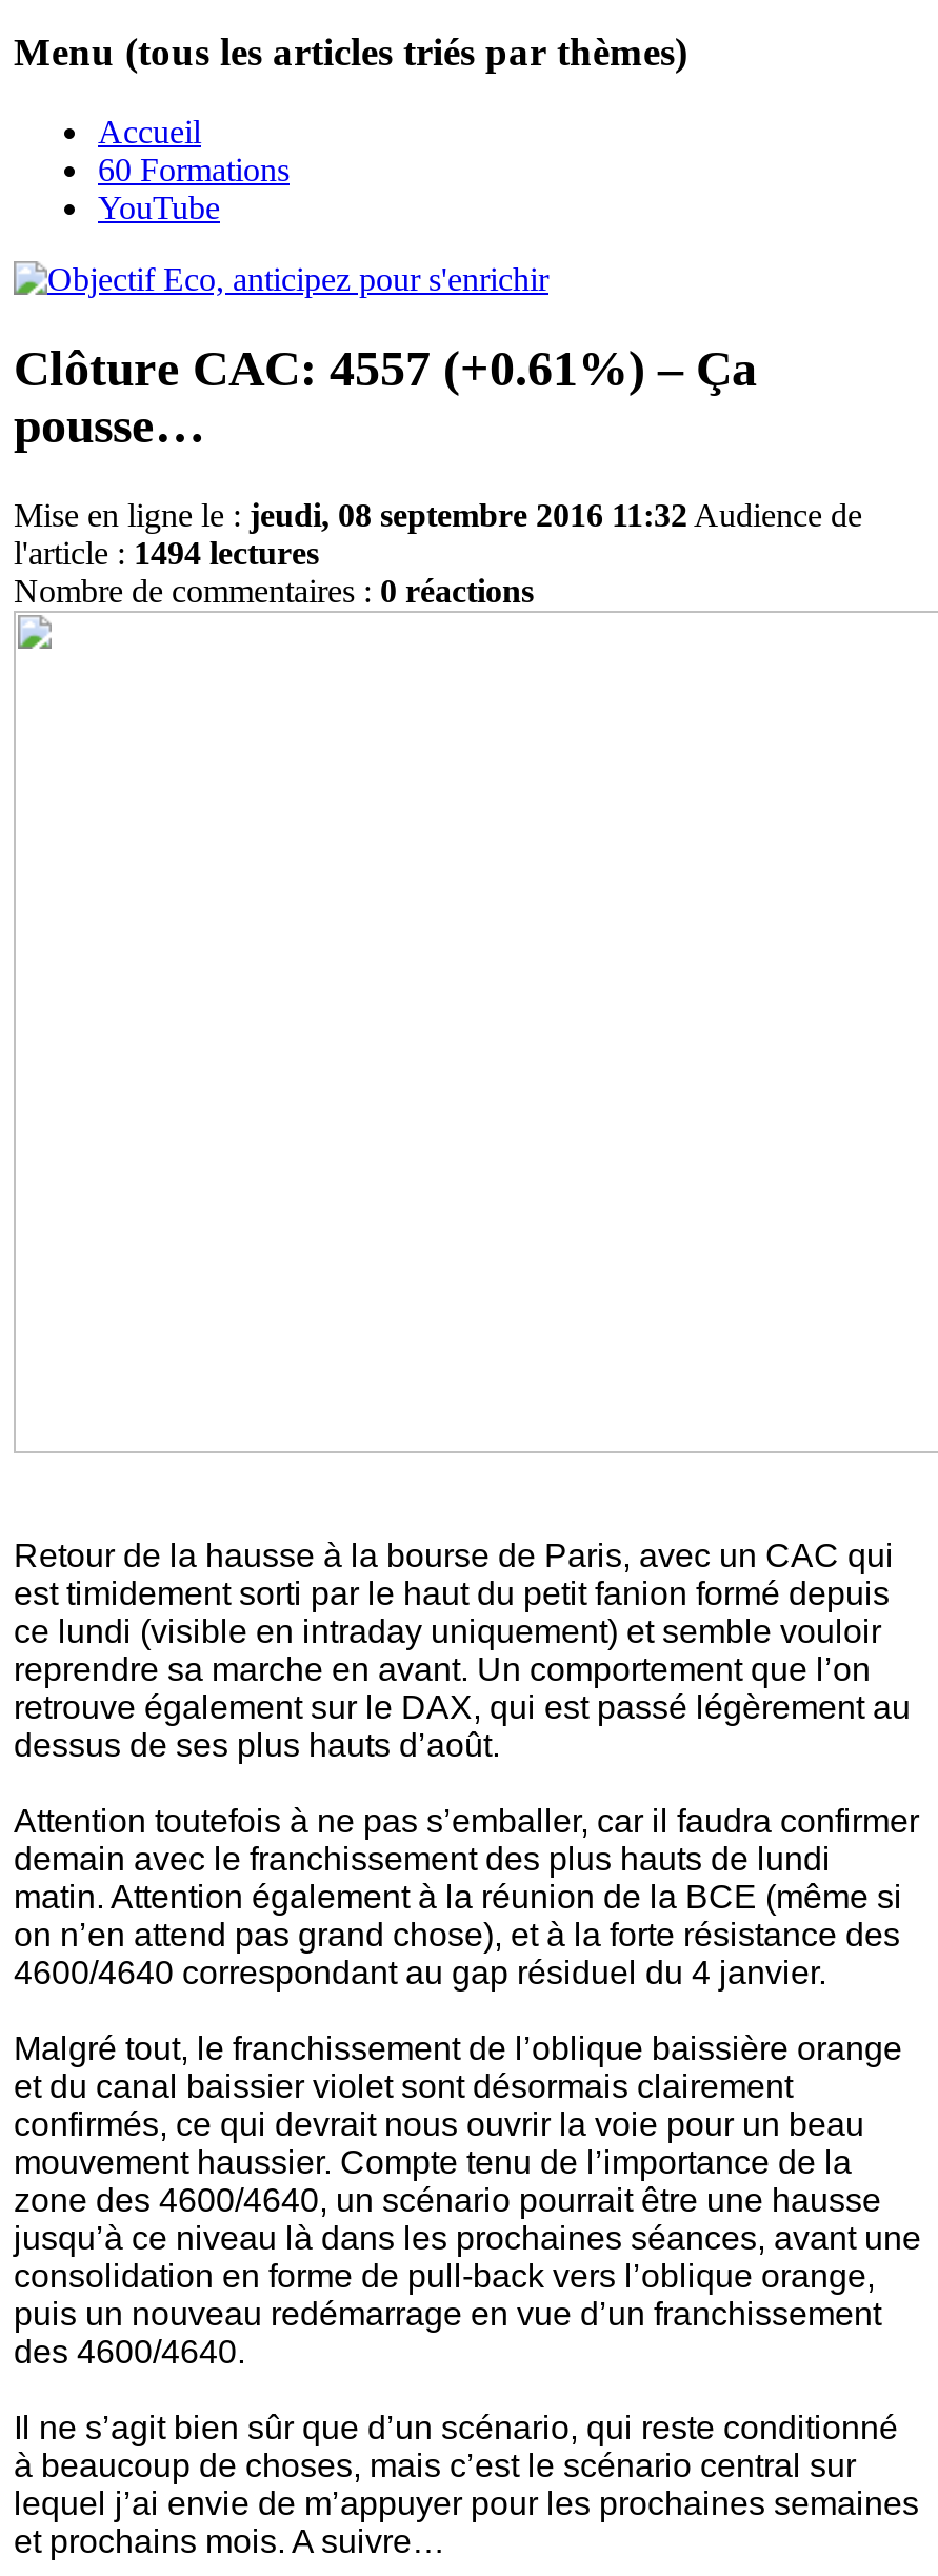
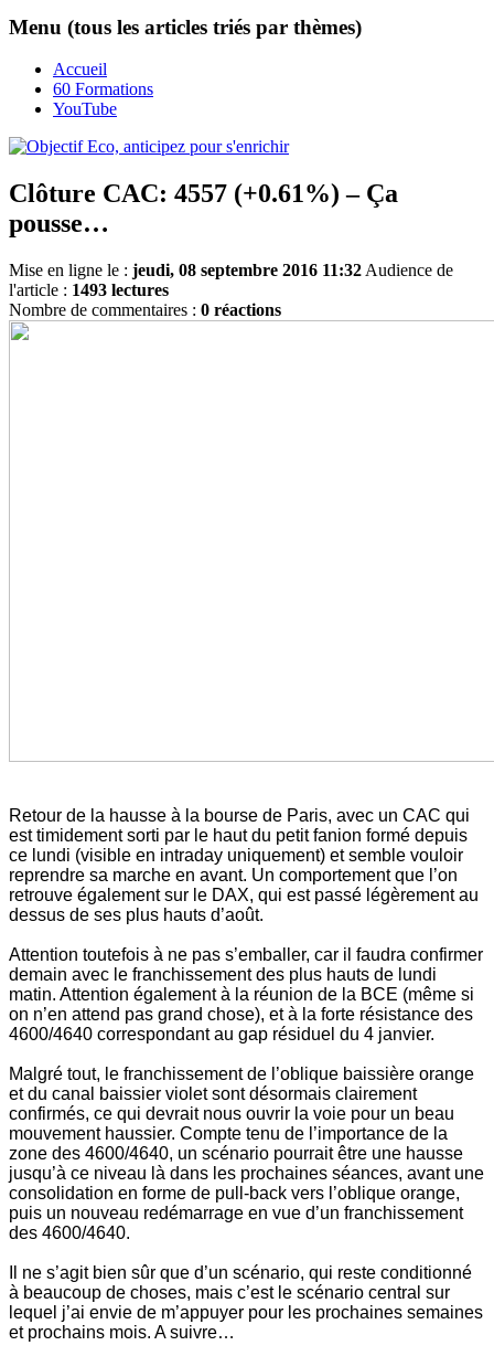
- l'article : 1494 lectures
+ l'article : 1493 lectures
